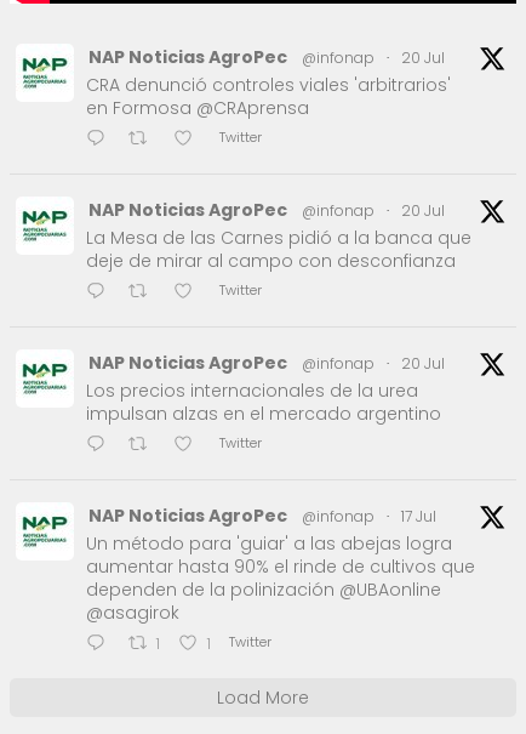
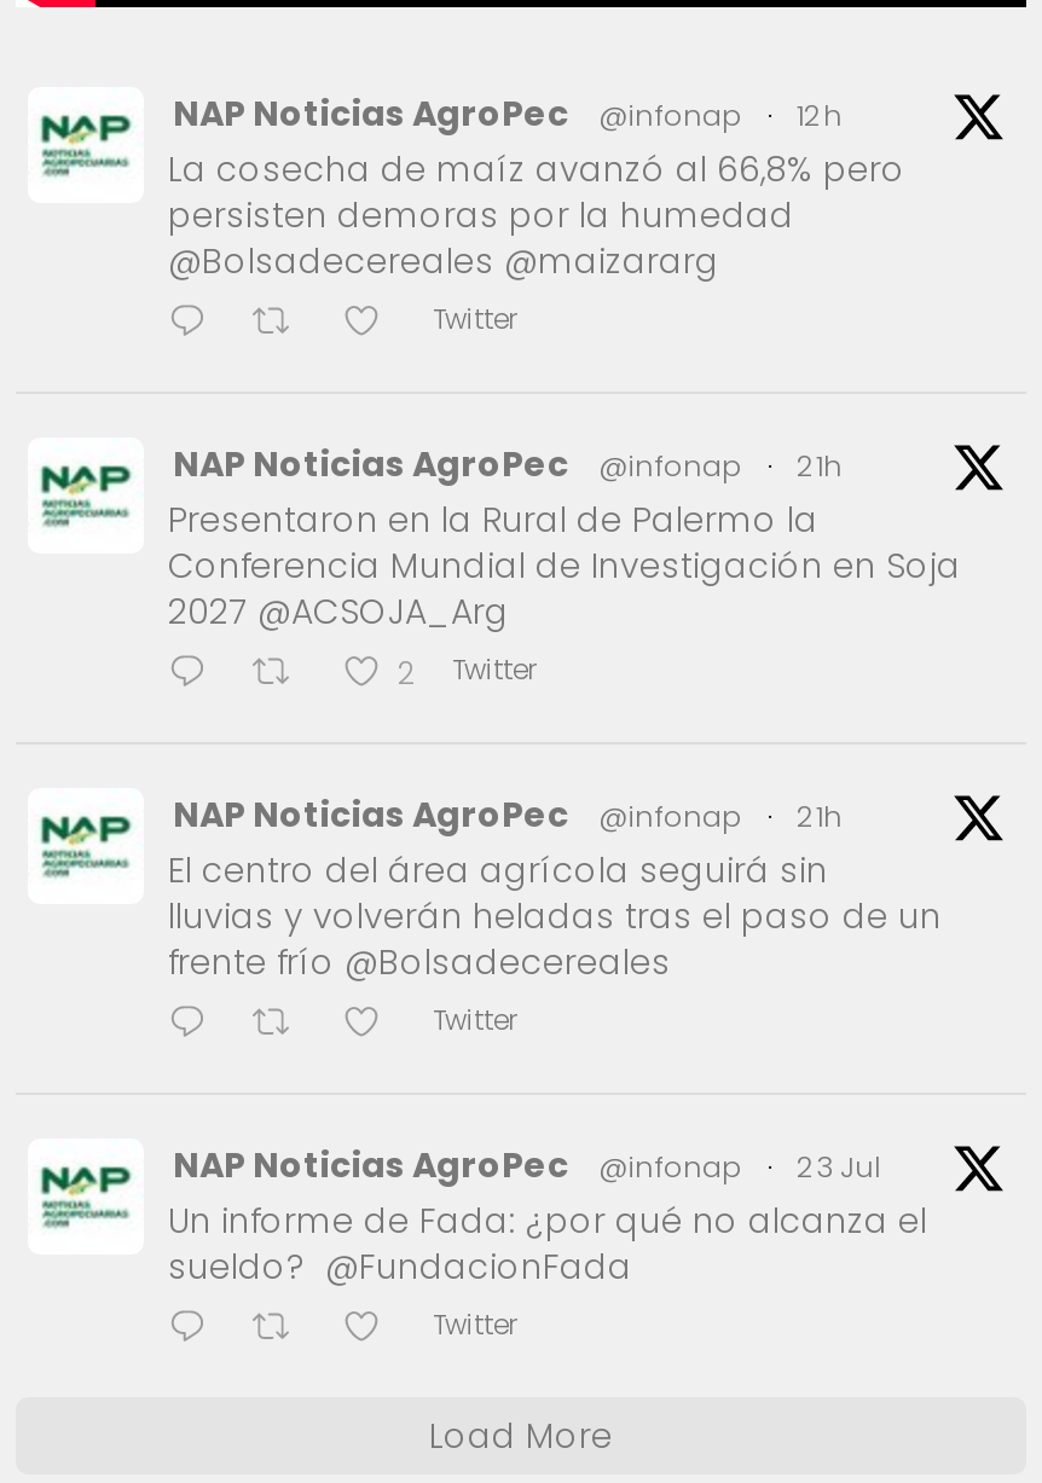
- 20 Jul
- CRA denunció controles viales 'arbitrarios'
- en Formosa @CRAprensa
+ 12h
+ La cosecha de maíz avanzó al 66,8% pero
+ persisten demoras por la humedad
+ @Bolsadecereales @maizararg

- 20 Jul
- La Mesa de las Carnes pidió a la banca que
- deje de mirar al campo con desconfianza
+ 21h
+ Presentaron en la Rural de Palermo la
+ Conferencia Mundial de Investigación en Soja
+ 2027 @ACSOJA_Arg
+ 2

moved down: [image] | Twitter | NAP Noticias AgroPec | @infonap

- 20 Jul
- Los precios internacionales de la urea
- impulsan alzas en el mercado argentino
+ 21h
+ El centro del área agrícola seguirá sin
+ lluvias y volverán heladas tras el paso de un
+ frente frío @Bolsadecereales

moved down: [image] | Twitter | NAP Noticias AgroPec | @infonap

- 17 Jul
- Un método para 'guiar' a las abejas logra
- aumentar hasta 90% el rinde de cultivos que
- dependen de la polinización @UBAonline
- @asagirok
- 1
- 1
+ 23 Jul
+ Un informe de Fada: ¿por qué no alcanza el
+ sueldo? @FundacionFada
